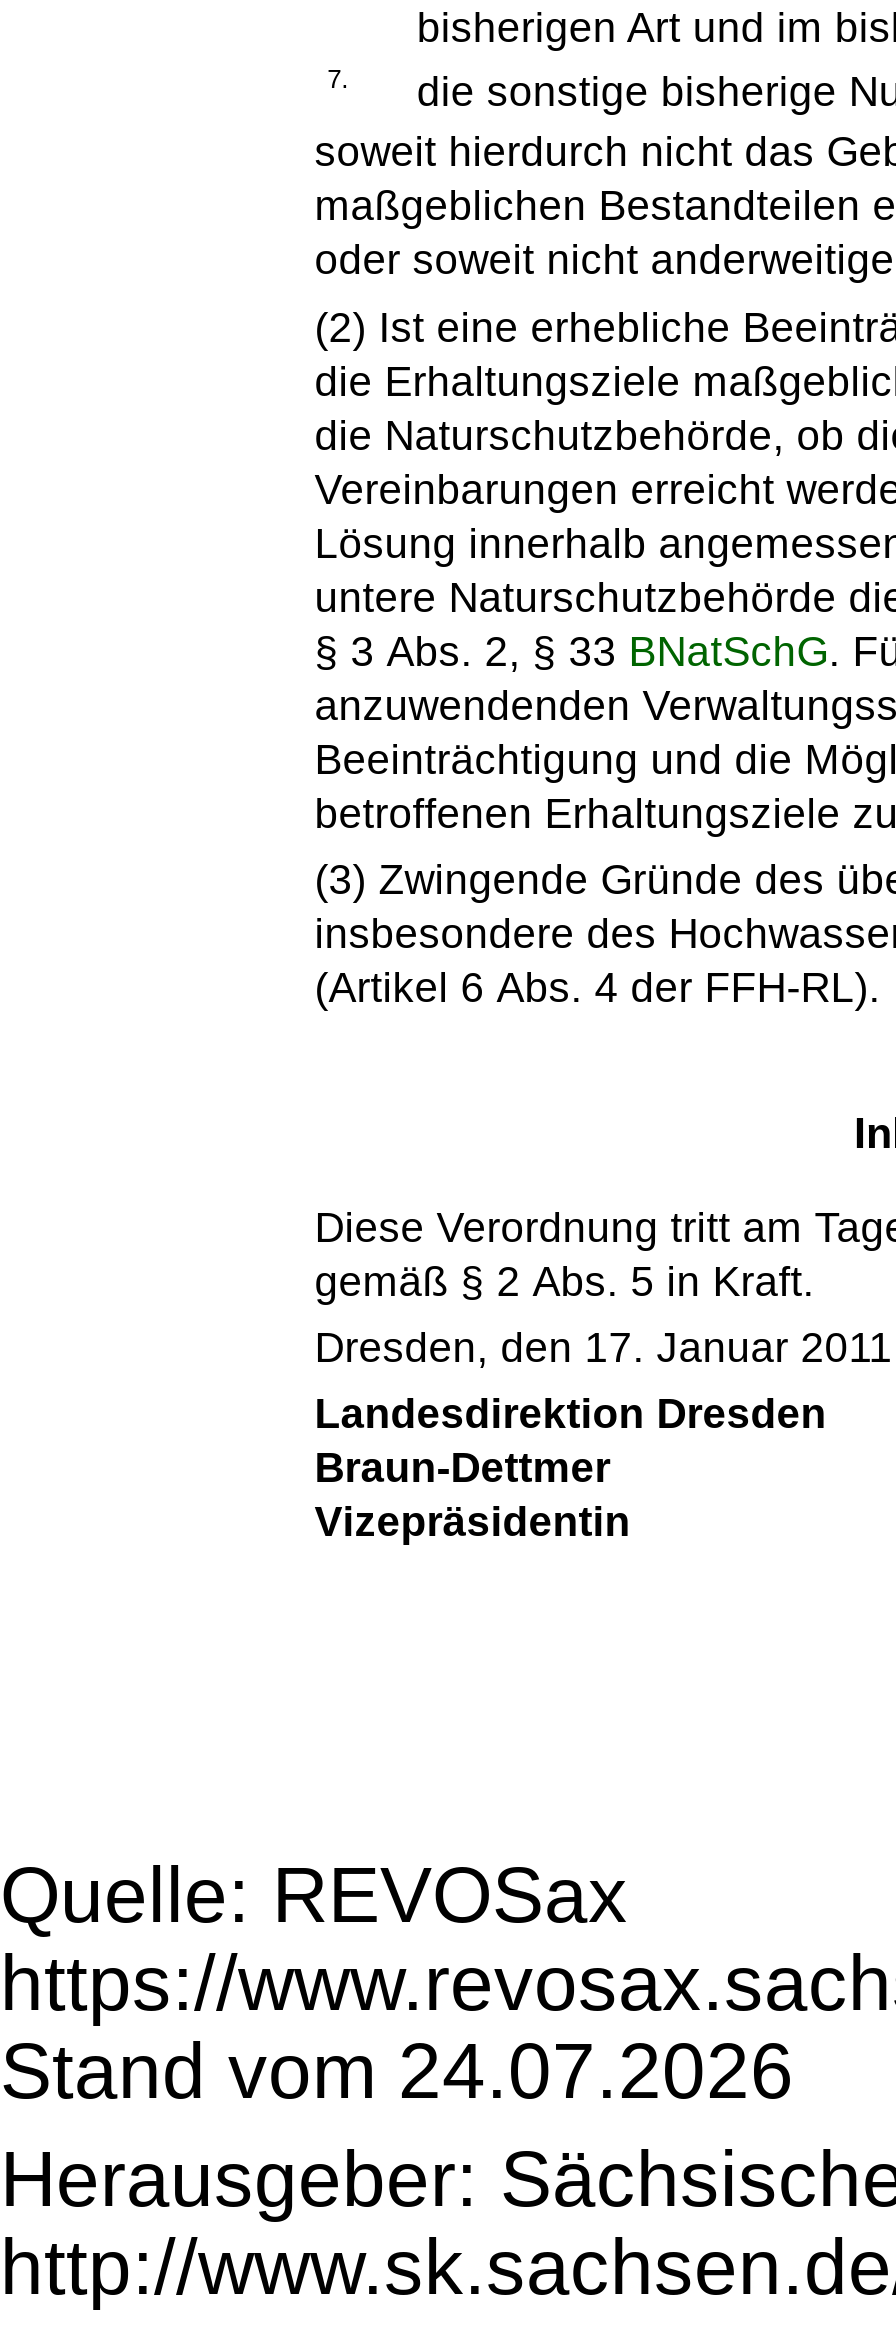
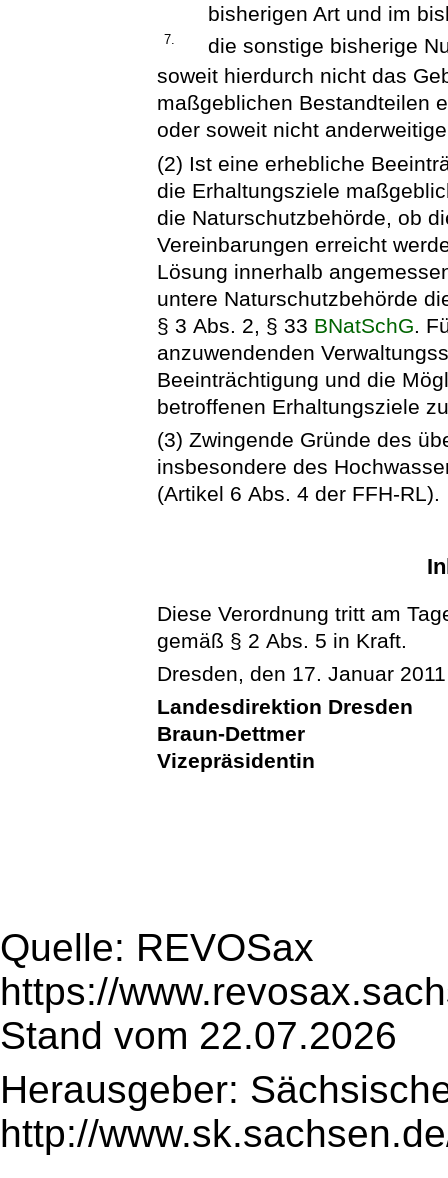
- Stand vom 24.07.2026
+ Stand vom 22.07.2026
